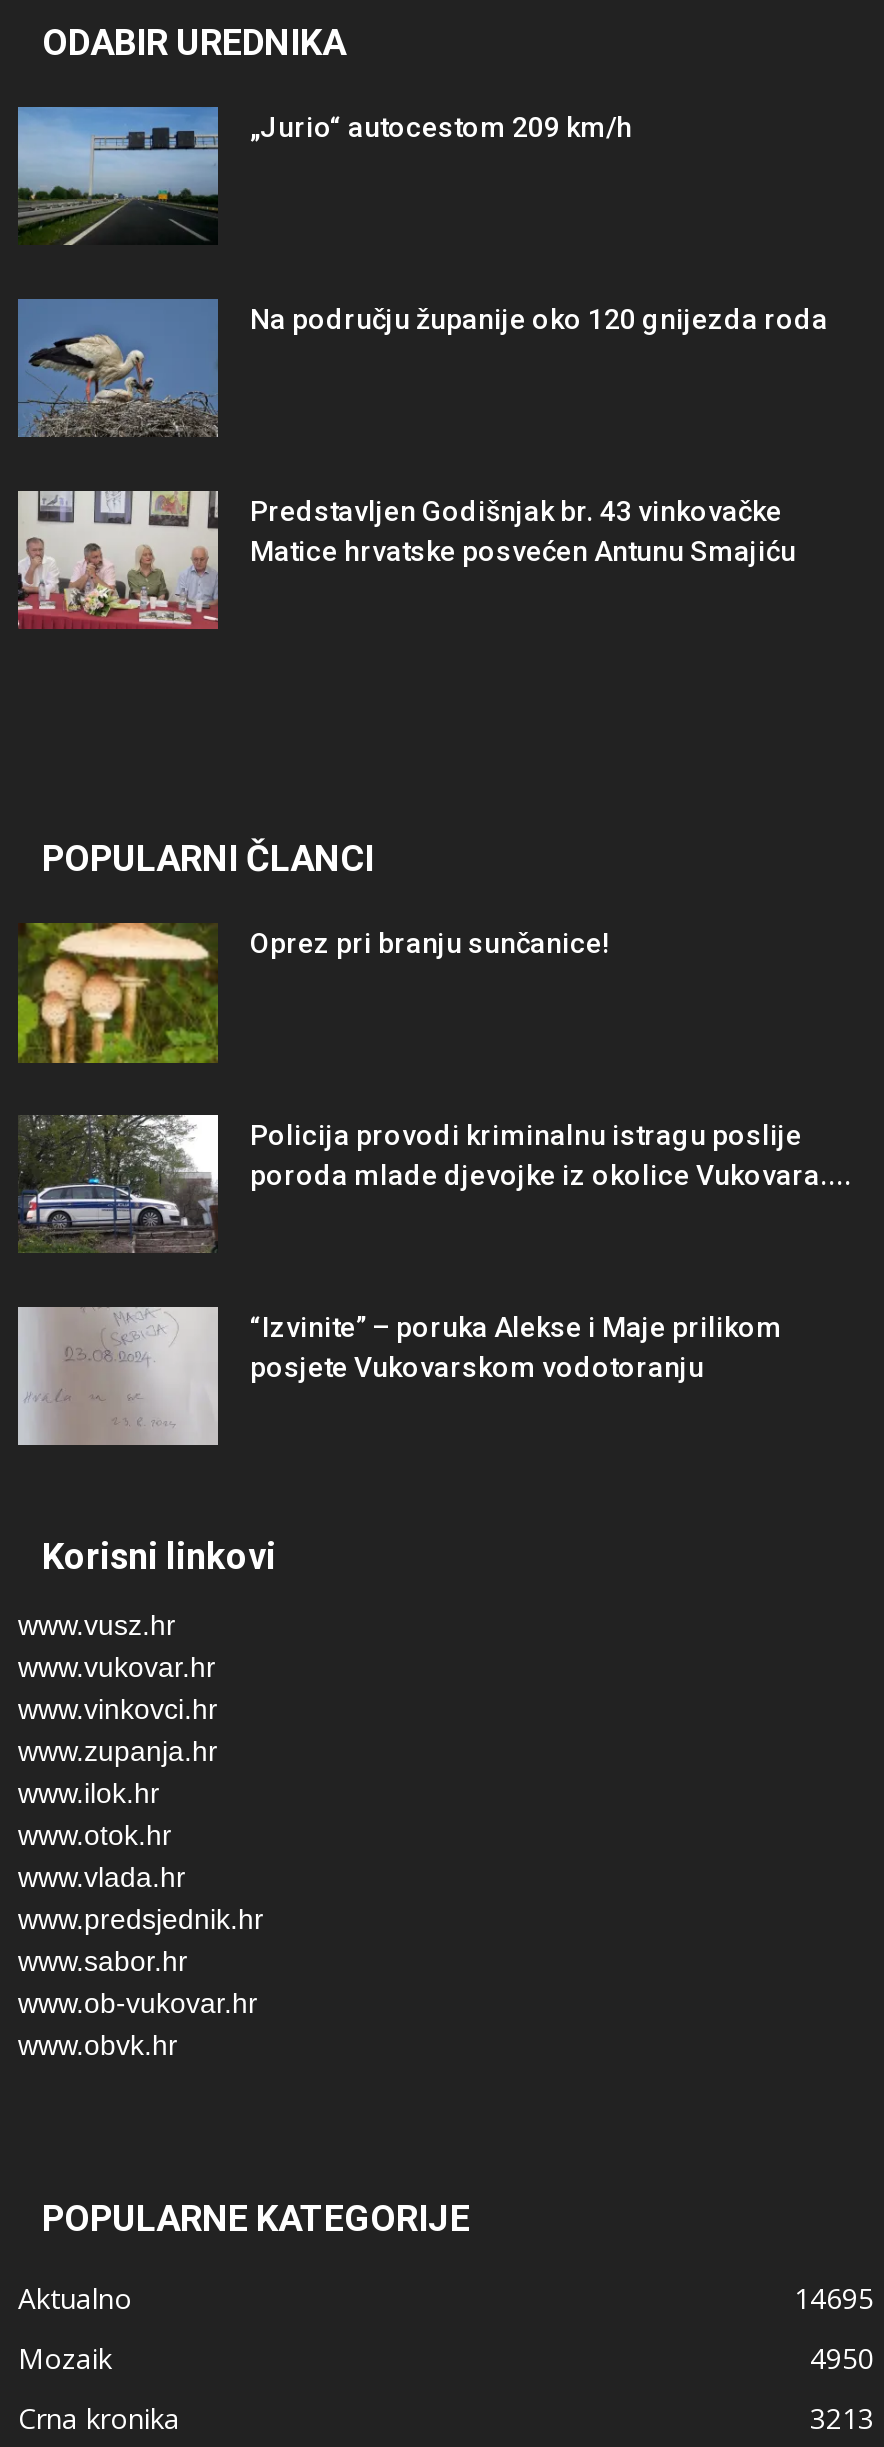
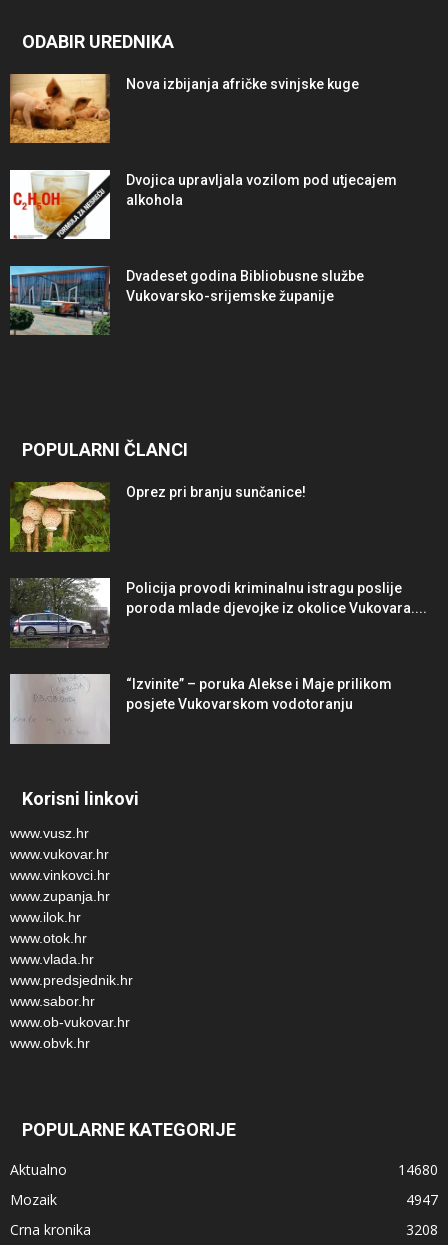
- [image]
- „Jurio“ autocestom 209 km/h
+ [image]
+ Nova izbijanja afričke svinjske kuge

- [image]
- Na području županije oko 120 gnijezda roda
+ [image]
+ Dvojica upravljala vozilom pod utjecajem
+ alkohola

- [image]
- Predstavljen Godišnjak br. 43 vinkovačke
- Matice hrvatske posvećen Antunu Smajiću
+ [image]
+ Dvadeset godina Bibliobusne službe
+ Vukovarsko-srijemske županije

- 14695
+ 14680

- 4950
+ 4947

- 3213
+ 3208
